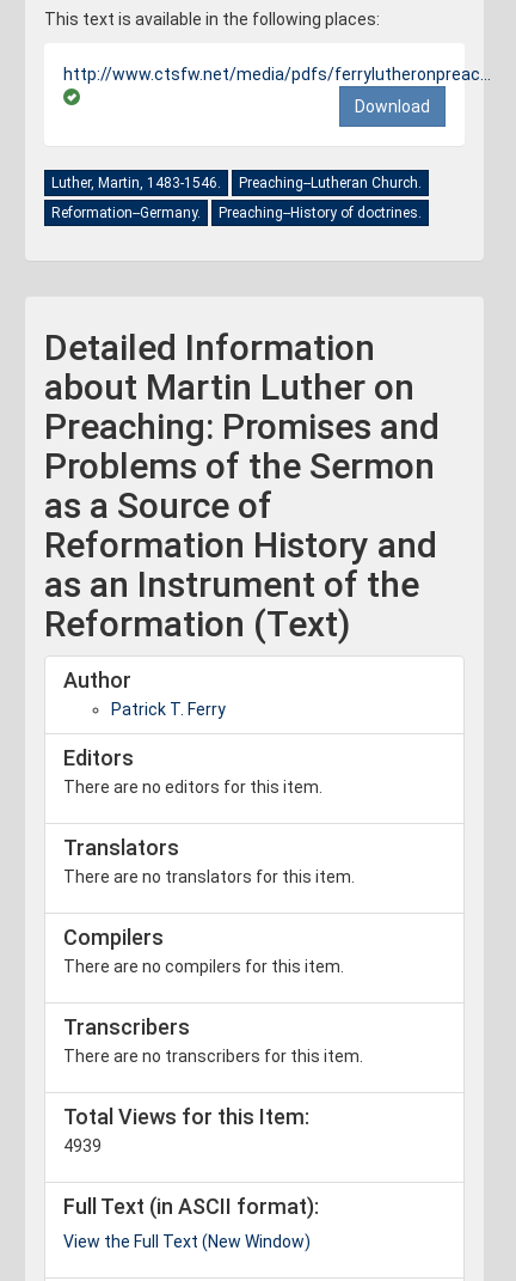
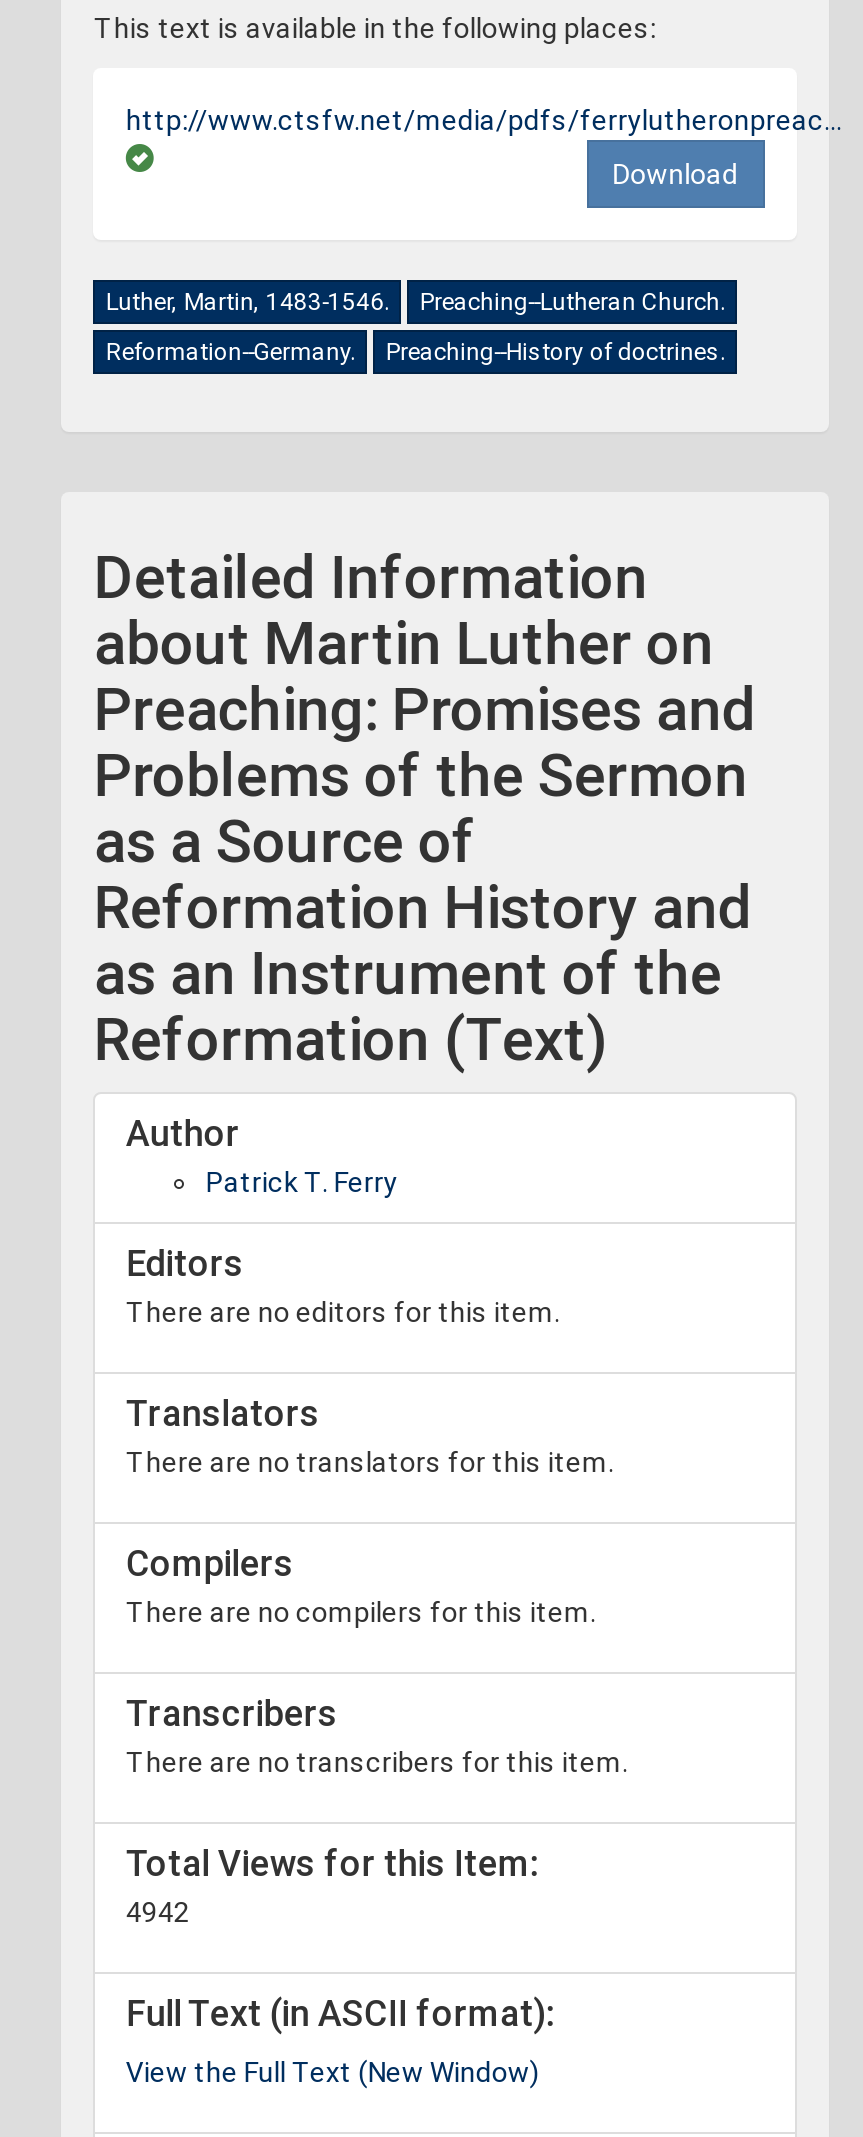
- 4939
+ 4942
